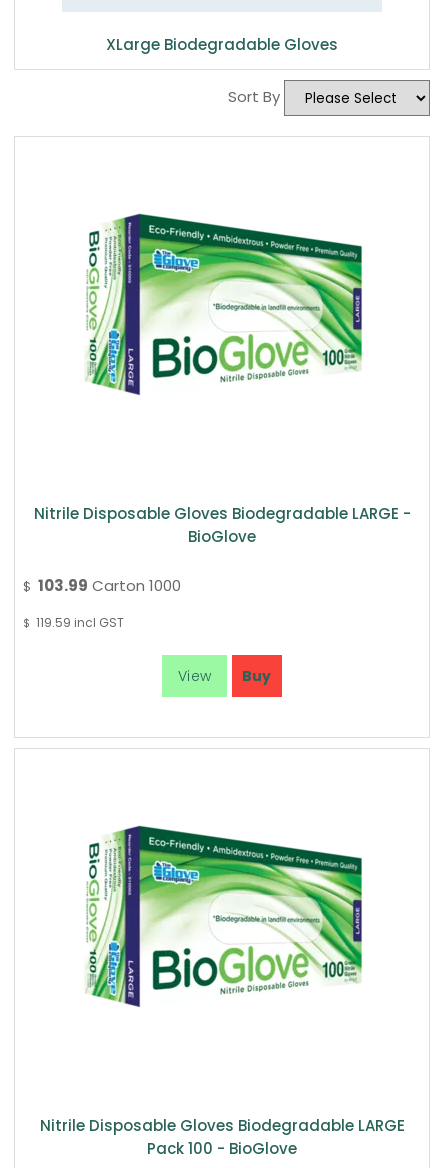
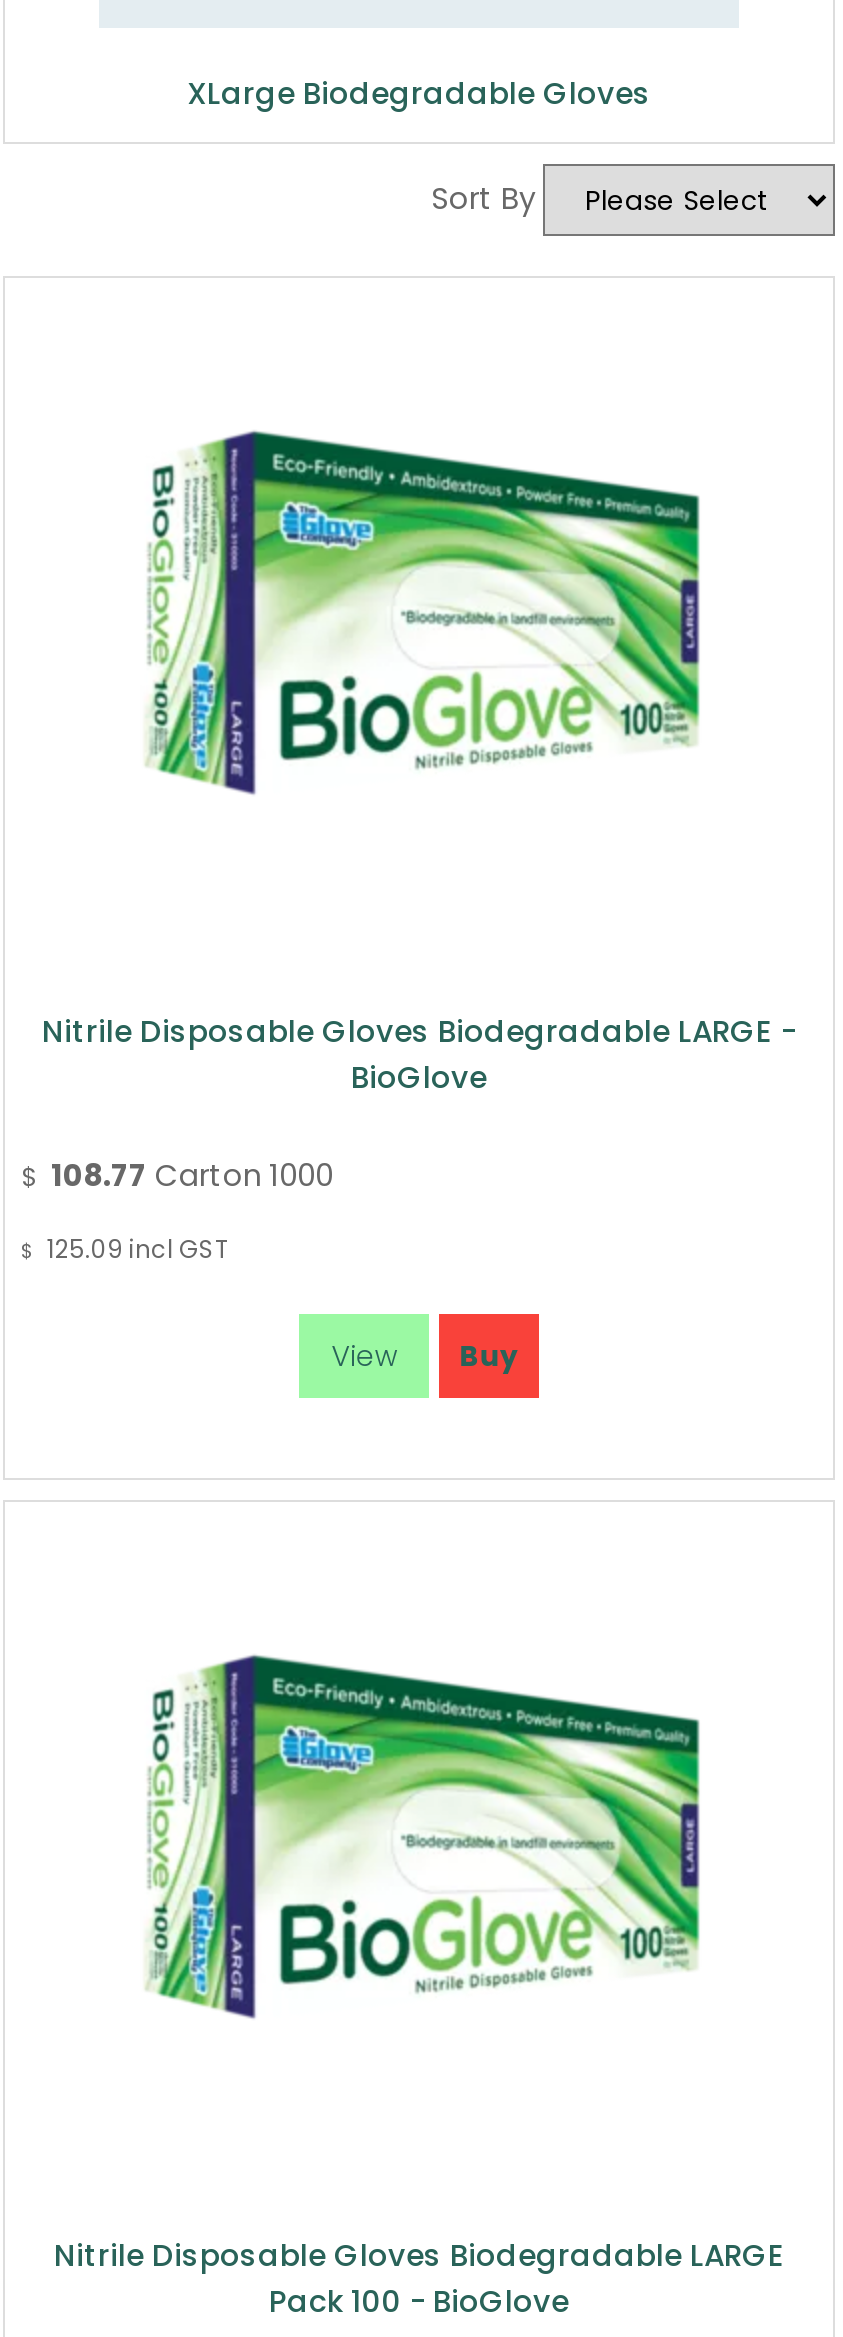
- $ 103.99 Carton 1000
+ $ 108.77 Carton 1000

- $ 119.59 incl GST
+ $ 125.09 incl GST
